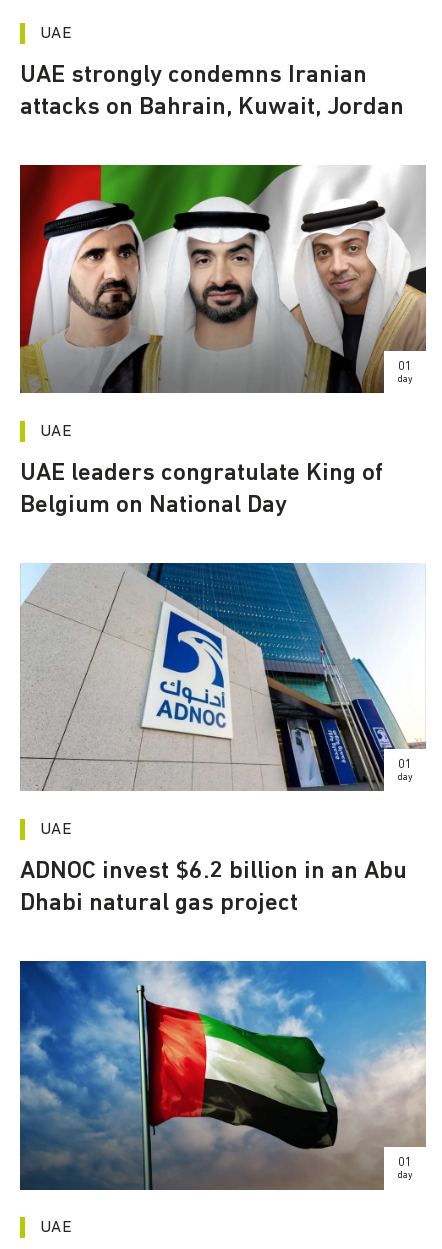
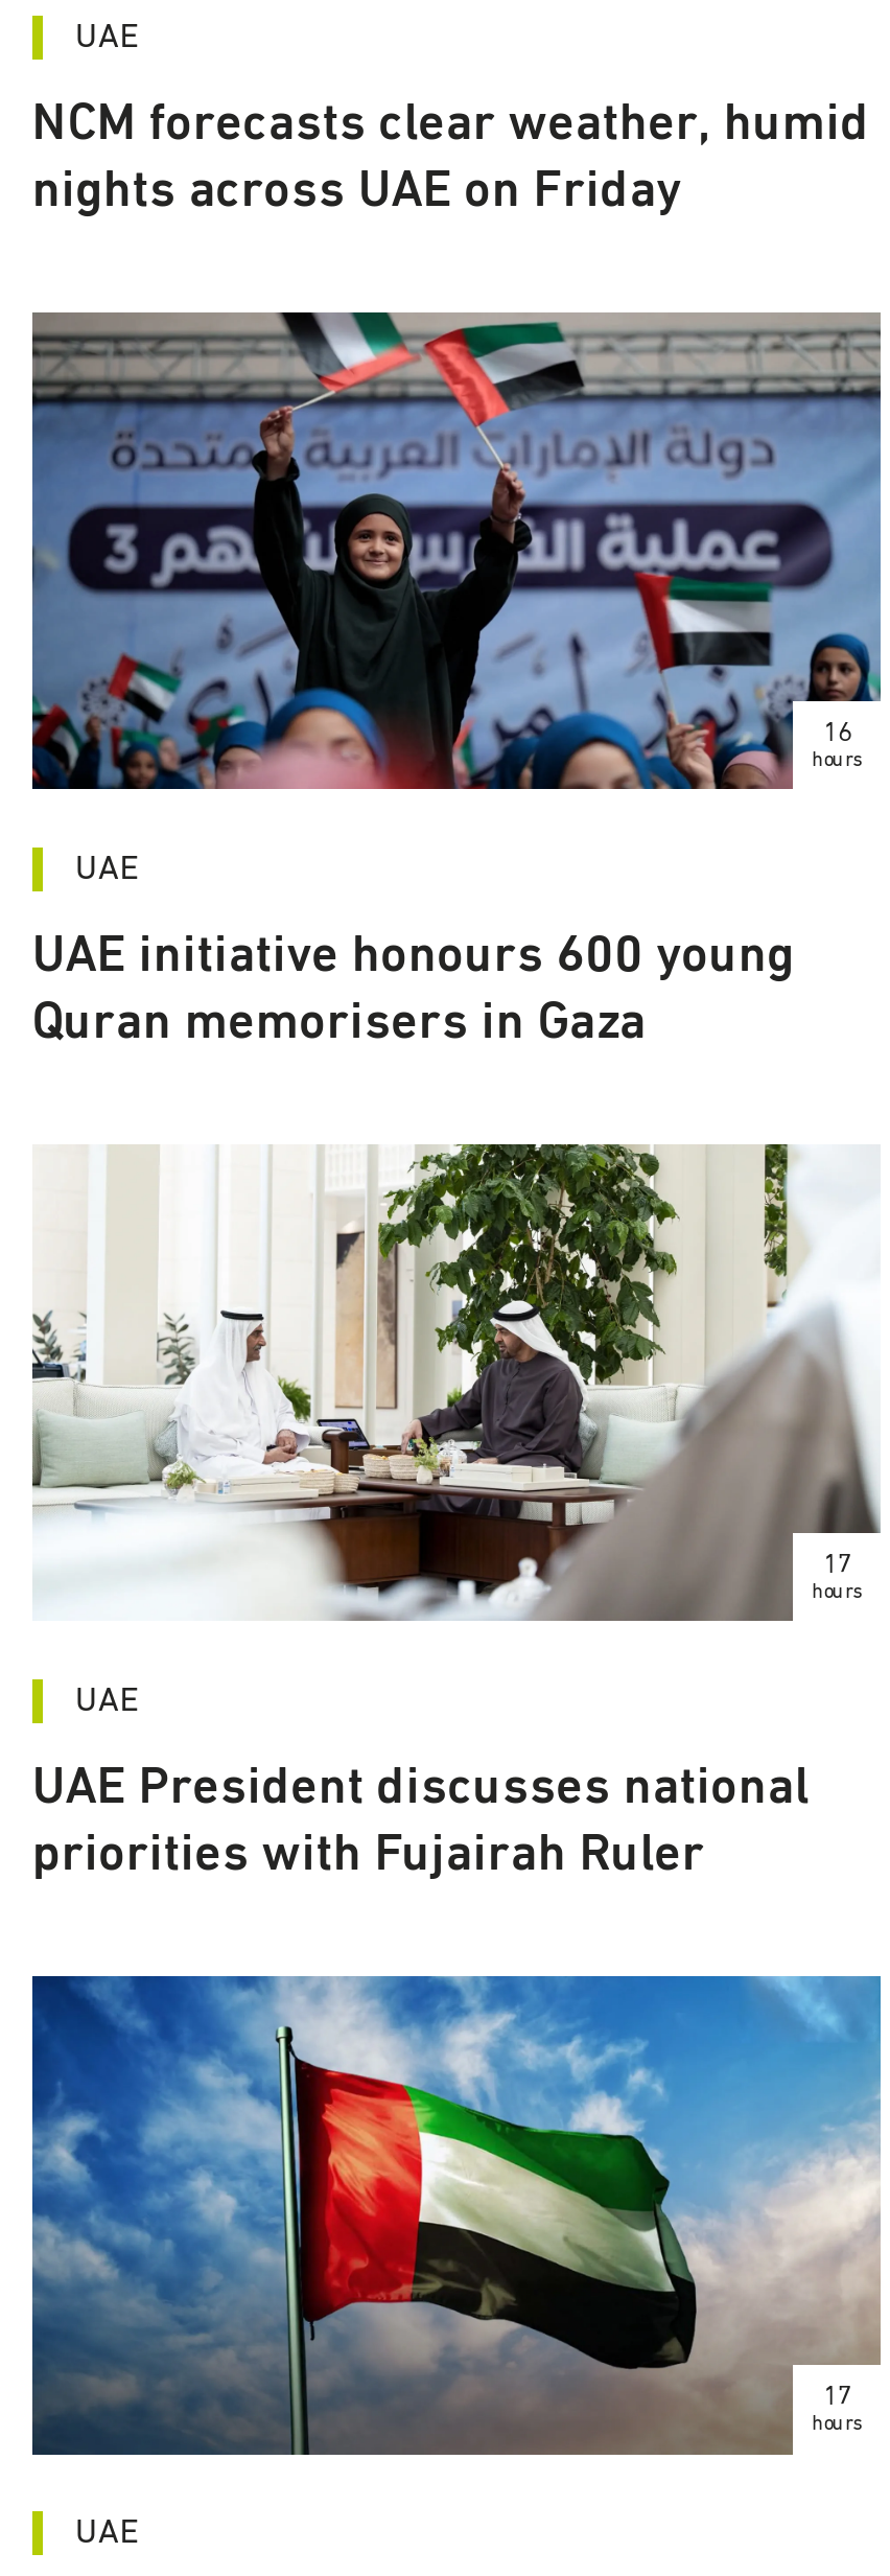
- UAE strongly condemns Iranian
- attacks on Bahrain, Kuwait, Jordan
+ NCM forecasts clear weather, humid
+ nights across UAE on Friday

- [image]
- 01
- day
+ [image]
+ 16
+ hours

- UAE leaders congratulate King of
- Belgium on National Day
+ UAE initiative honours 600 young
+ Quran memorisers in Gaza

- [image]
- 01
- day
+ [image]
+ 17
+ hours

- ADNOC invest $6.2 billion in an Abu
- Dhabi natural gas project
+ UAE President discusses national
+ priorities with Fujairah Ruler

- 01
- day
+ 17
+ hours
